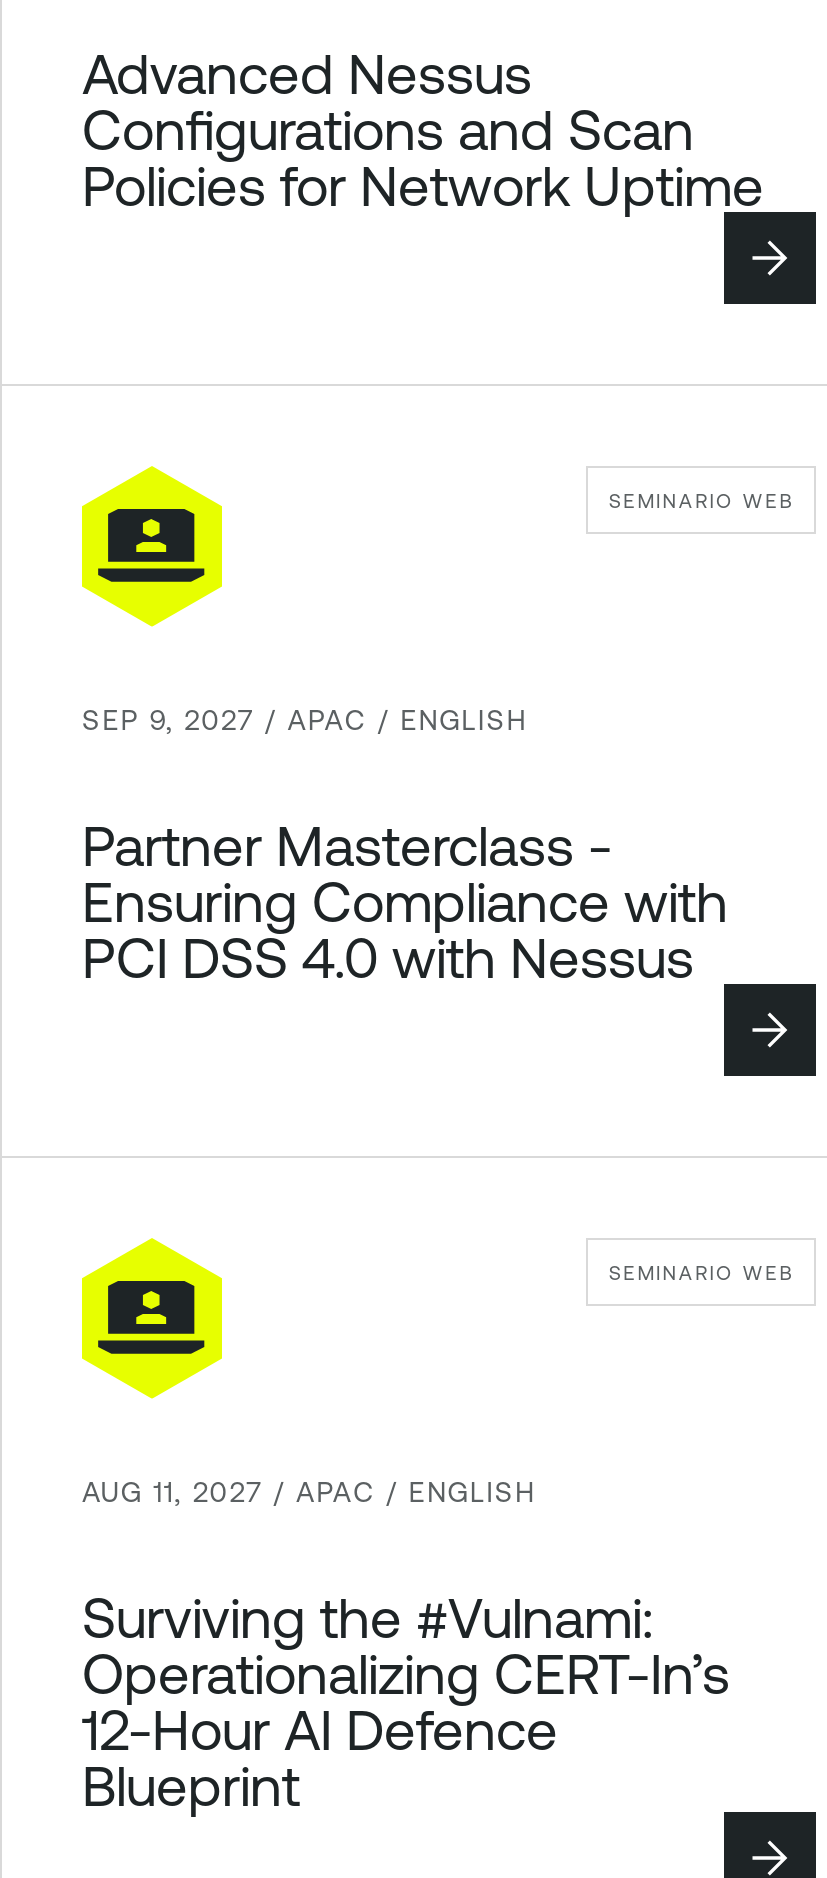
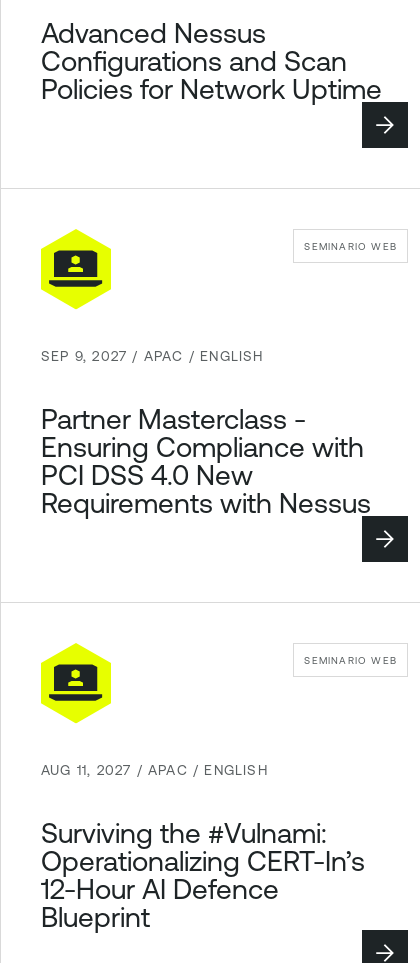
- PCI DSS 4.0 with Nessus
+ PCI DSS 4.0 New
+ Requirements with Nessus
